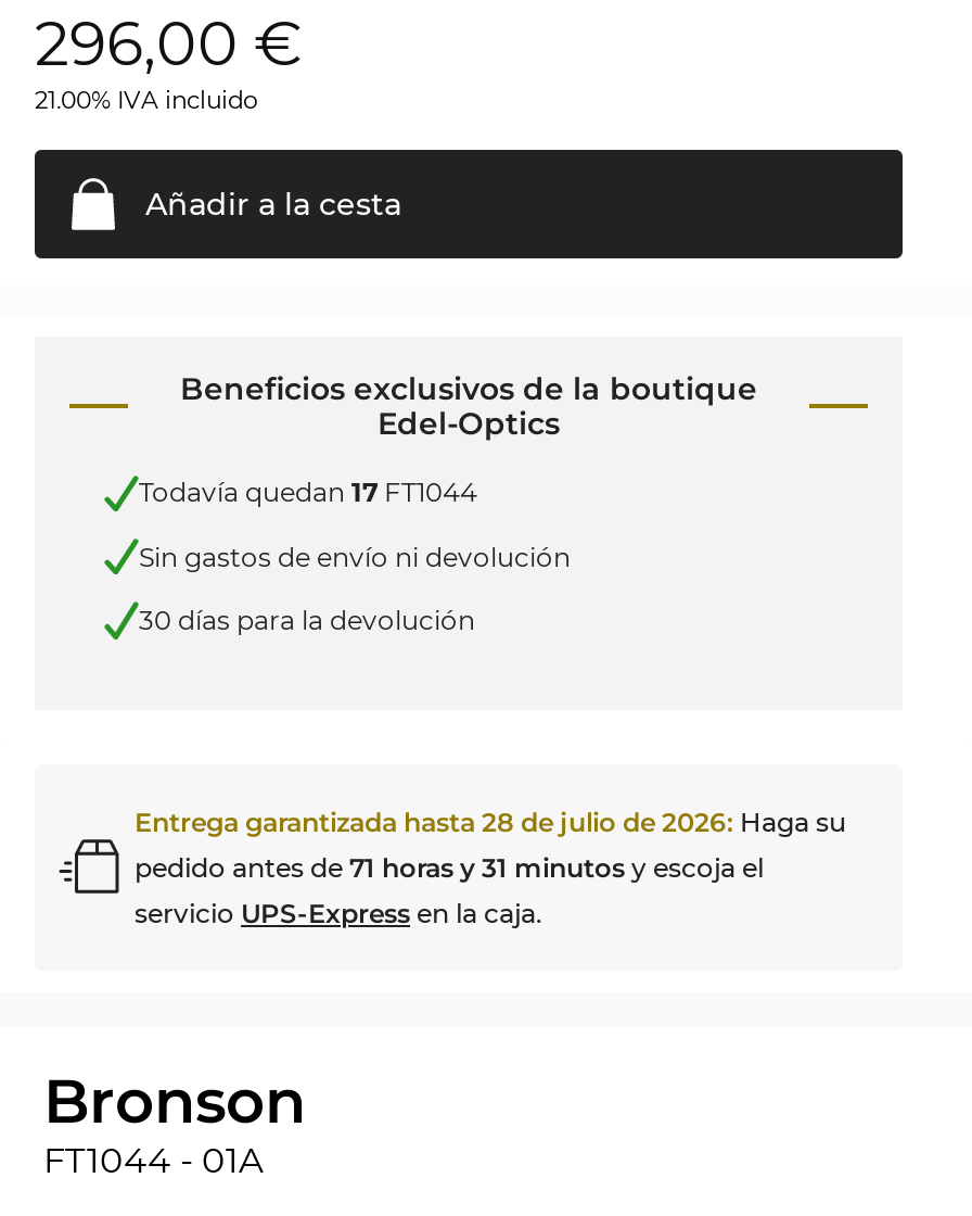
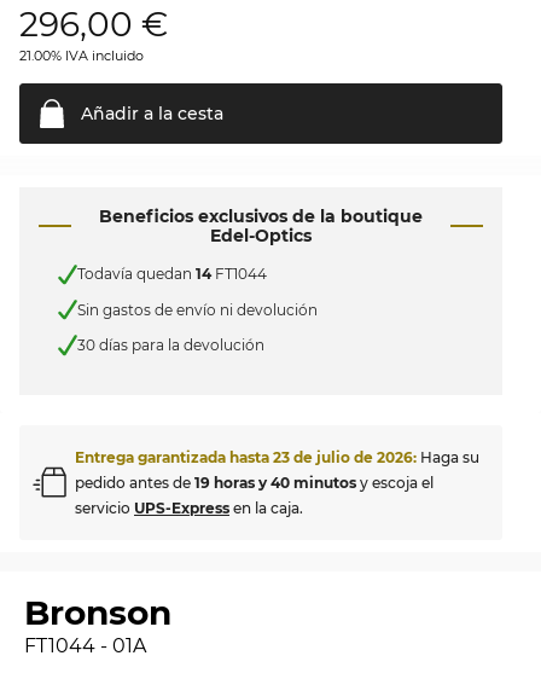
- Todavía quedan 17 FT1044
+ Todavía quedan 14 FT1044

- Entrega garantizada hasta 28 de julio de 2026: Haga su
+ Entrega garantizada hasta 23 de julio de 2026: Haga su

- pedido antes de 71 horas y 31 minutos y escoja el
+ pedido antes de 19 horas y 40 minutos y escoja el
